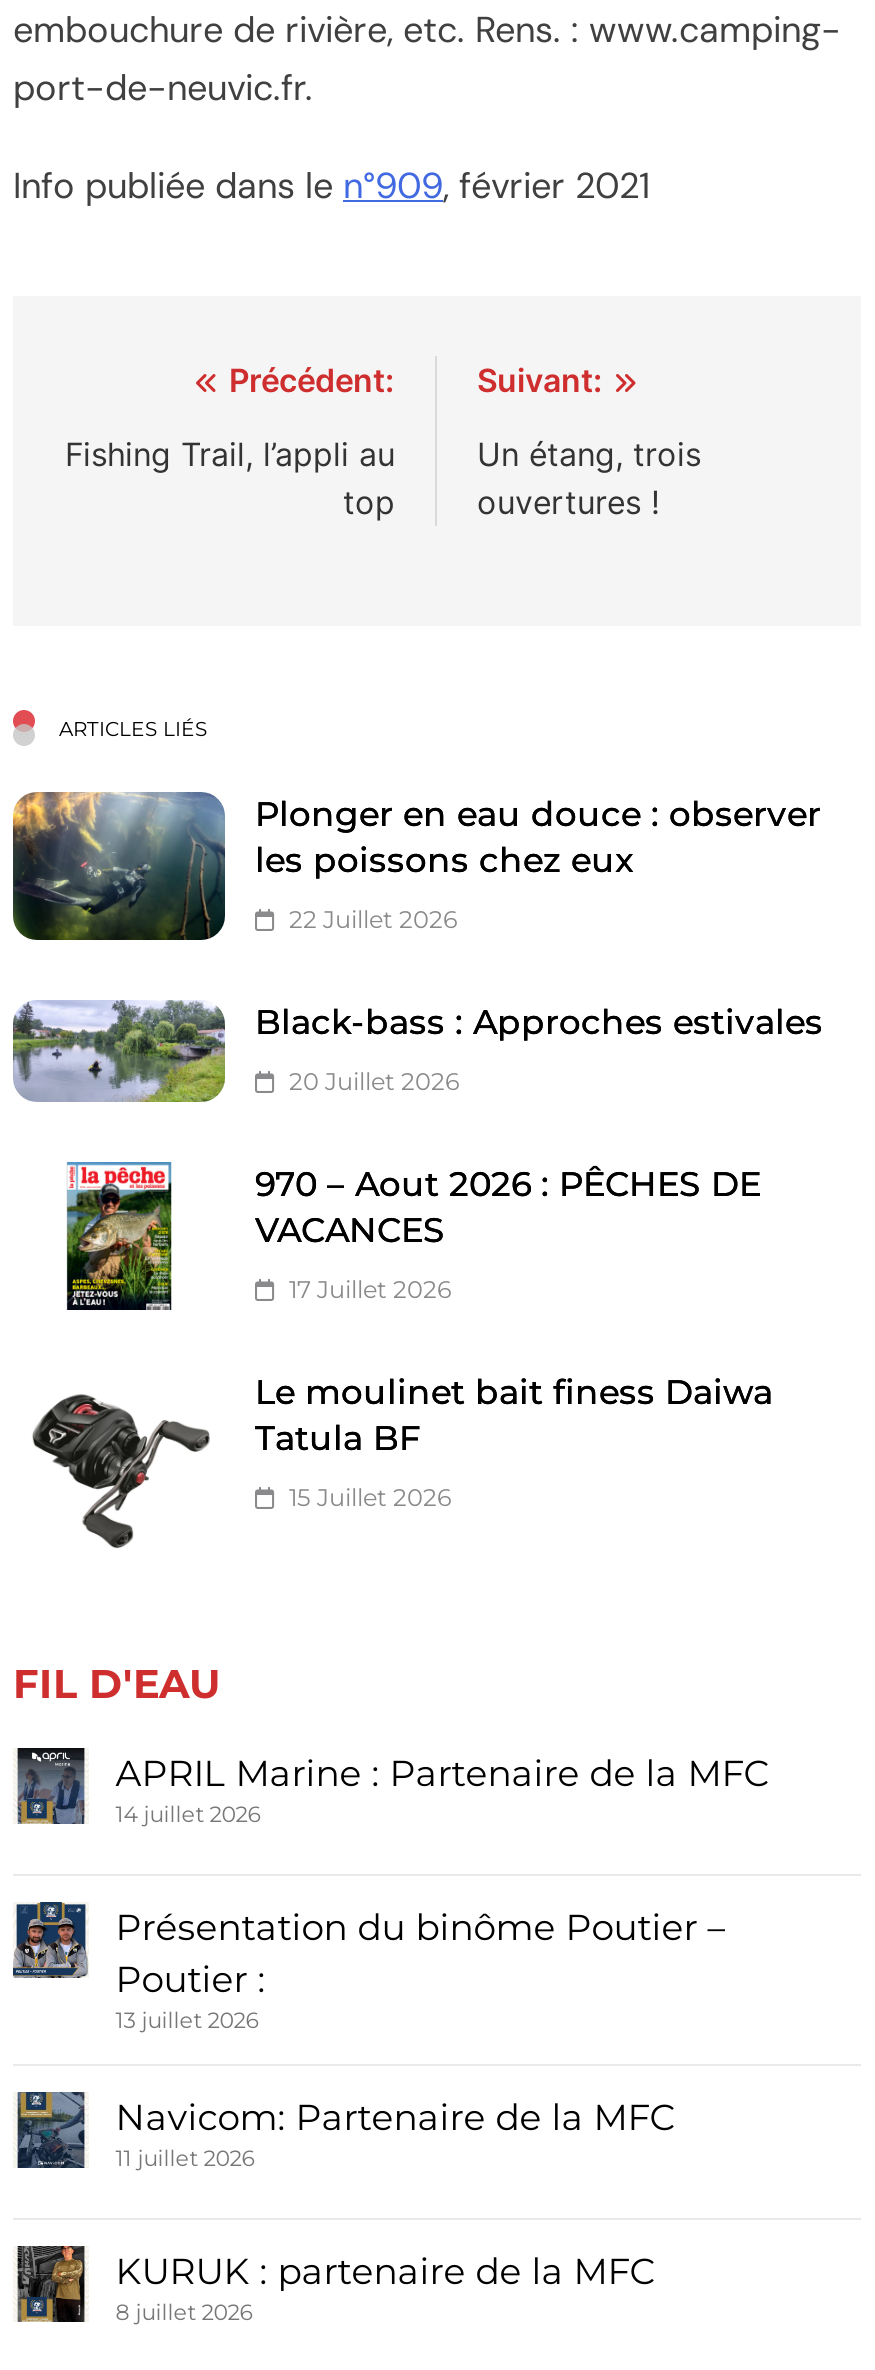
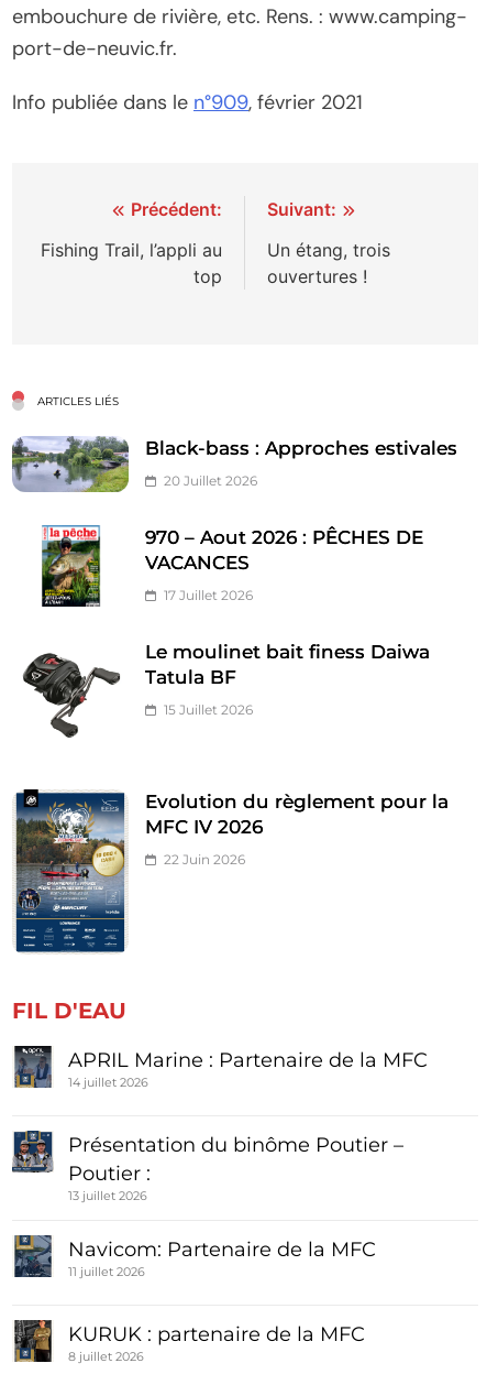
- [image]
- Plonger en eau douce : observer
- les poissons chez eux
- 22 Juillet 2026

moved up: [image] | Black-bass : Approches estivales | 20 Juillet 2026 | ... | Tatula BF | 15 Juillet 2026

+ [image]
+ Evolution du règlement pour la
+ MFC IV 2026
+ 22 Juin 2026
